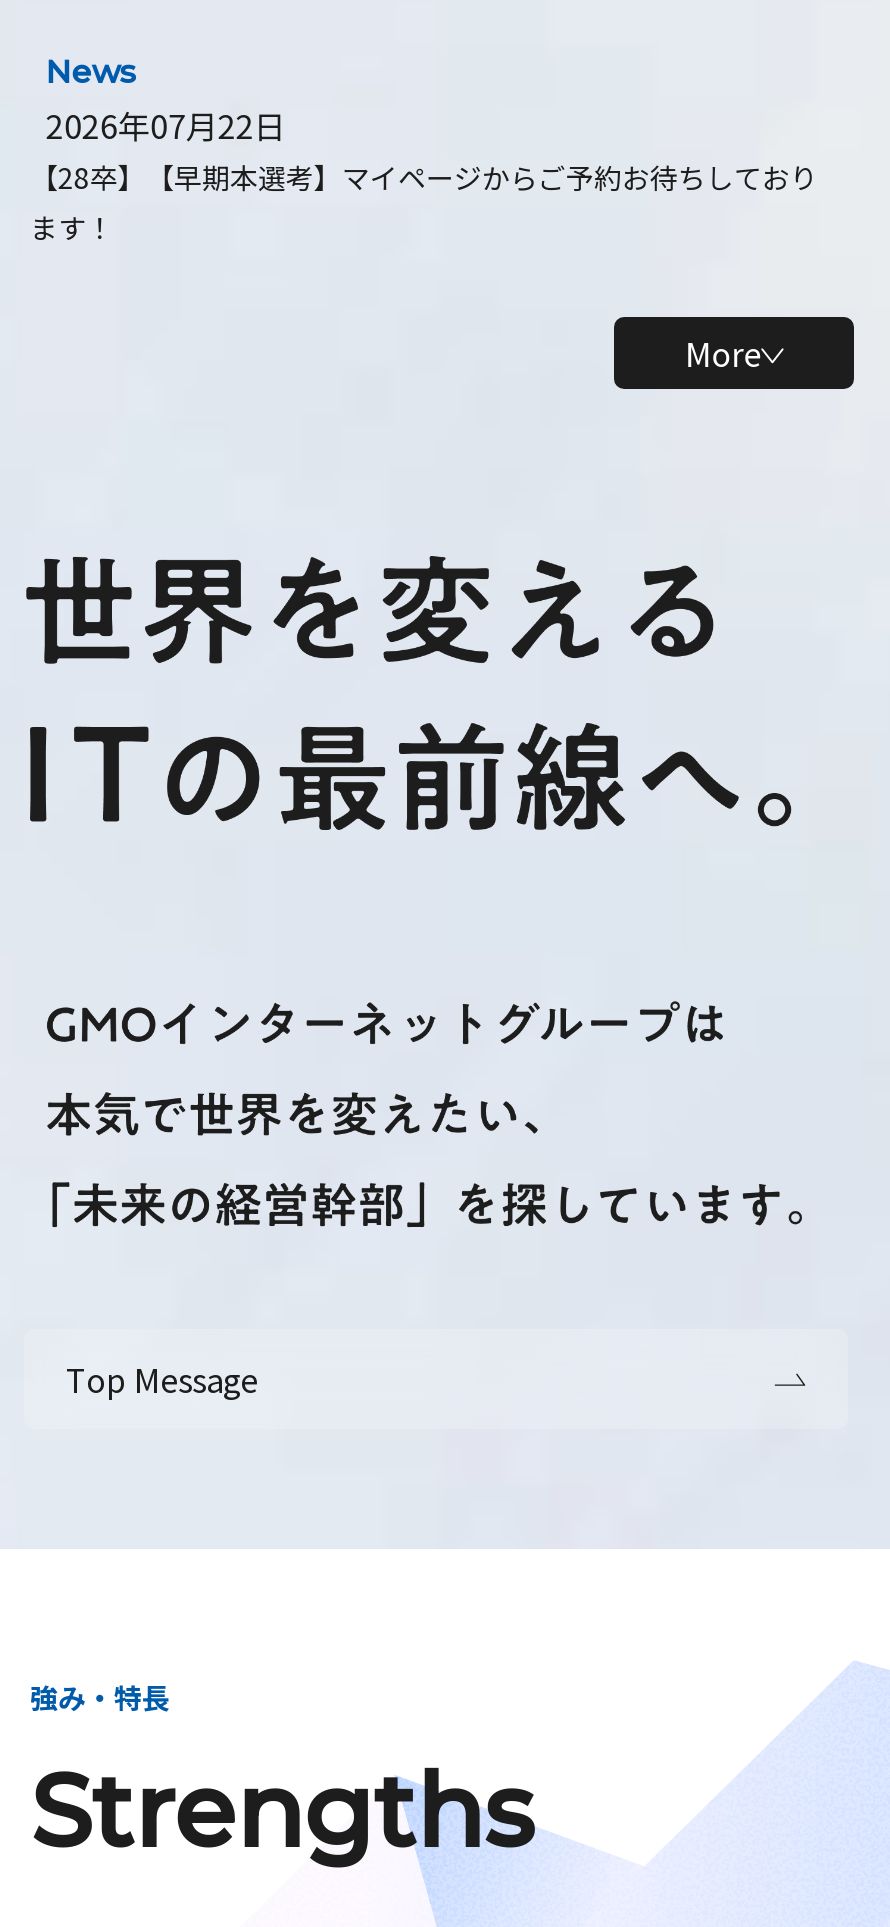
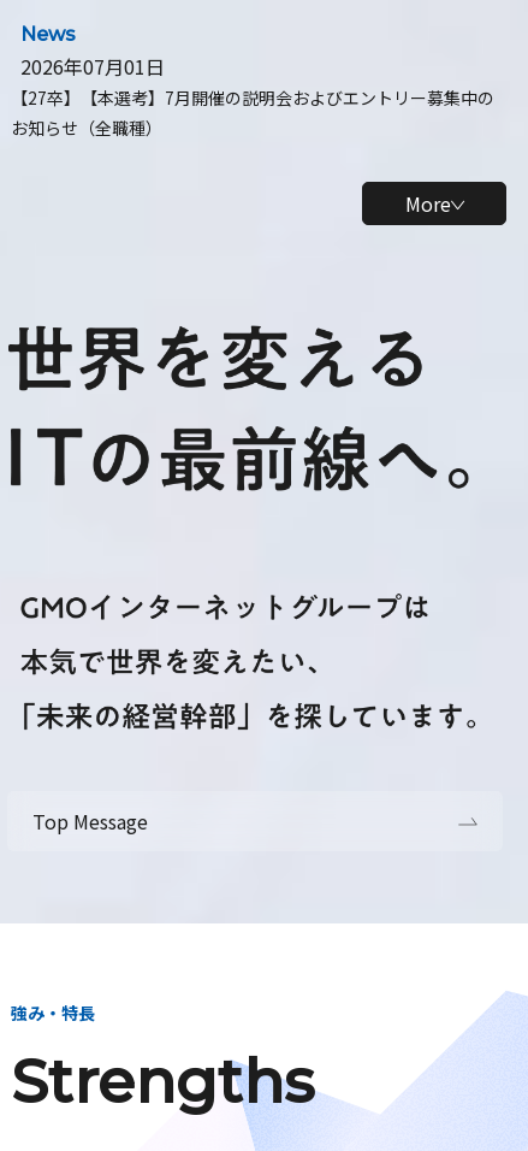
- 2026年07月22日
- 【28卒】【早期本選考】マイページからご予約お待ちしており
- ます！
+ 2026年07月01日
+ 【27卒】【本選考】7月開催の説明会およびエントリー募集中の
+ お知らせ（全職種）
